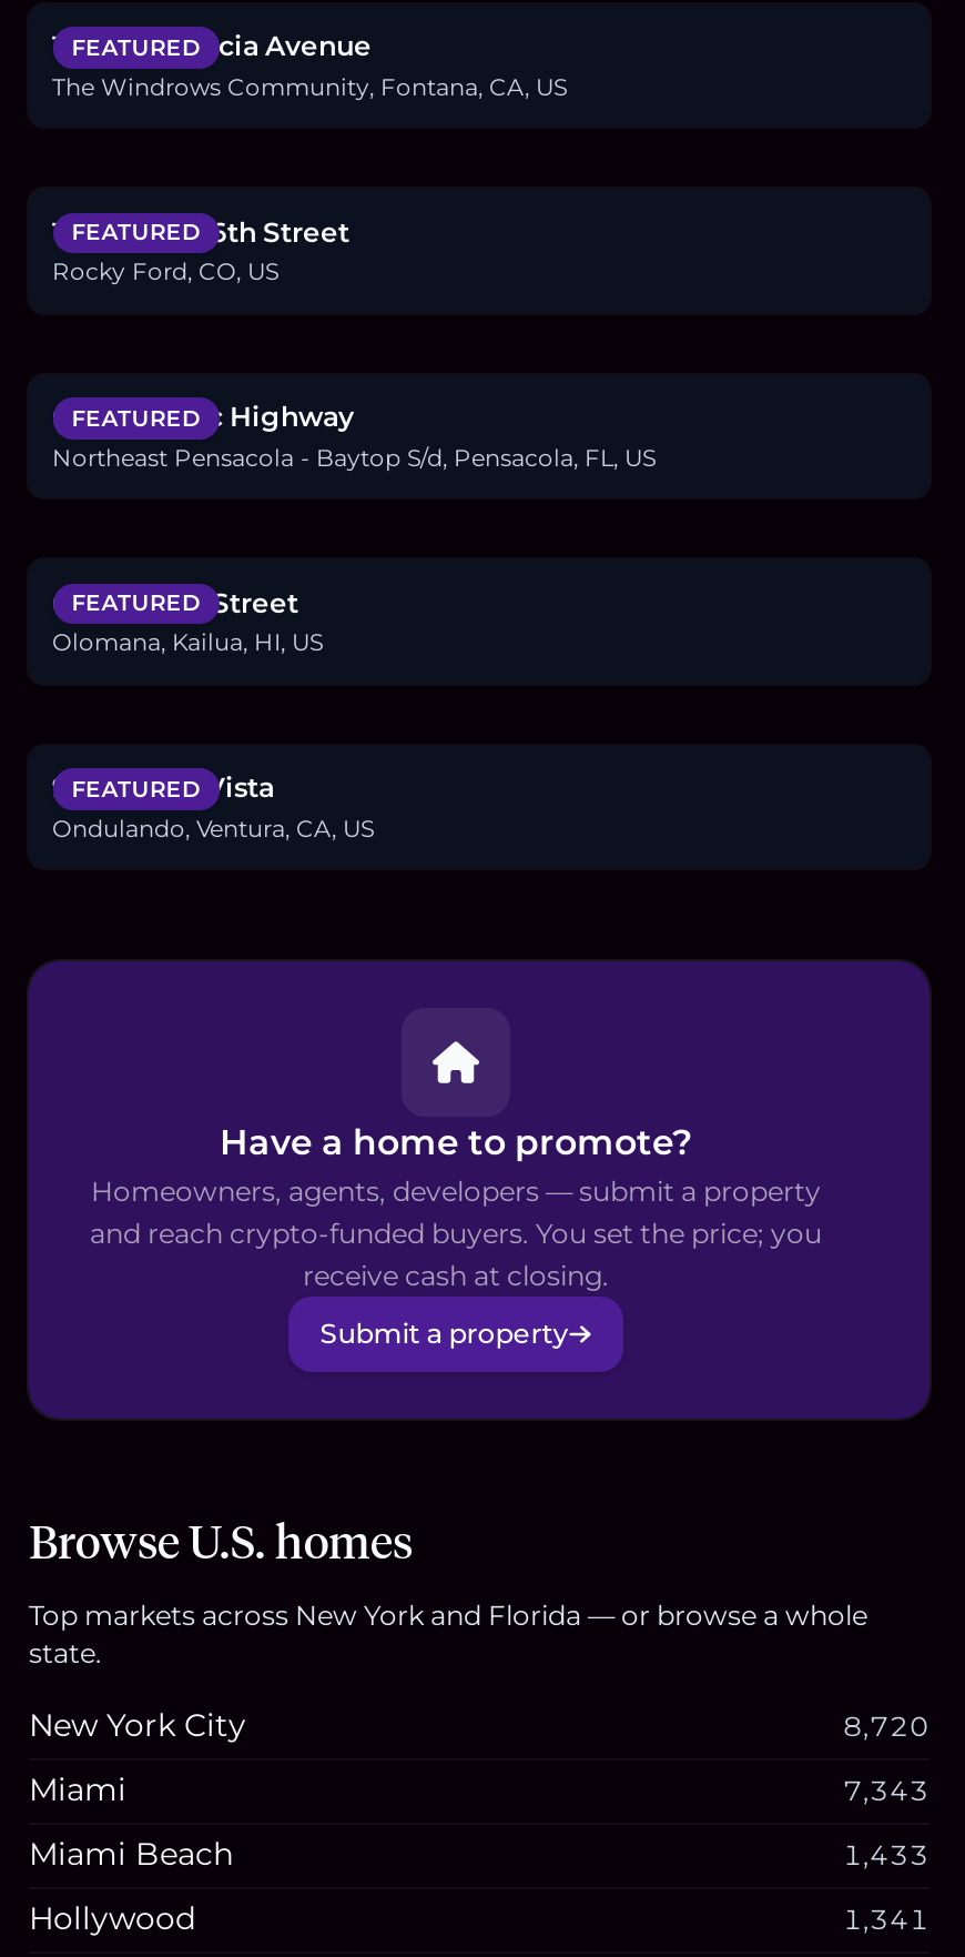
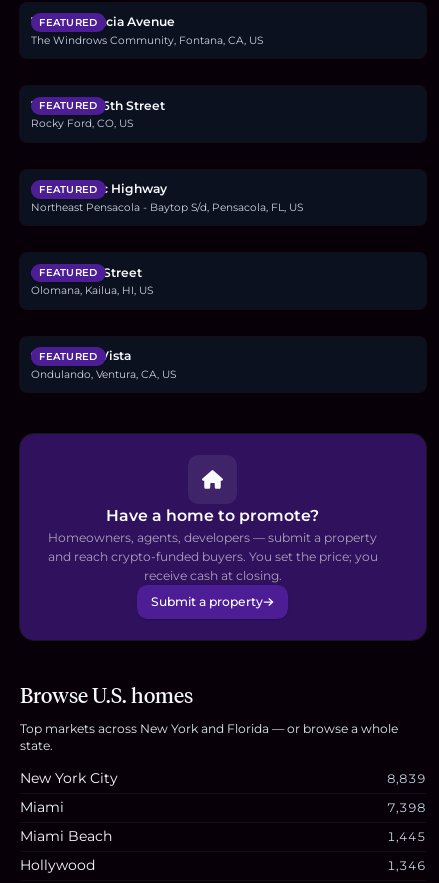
- 8,720
+ 8,839

- 7,343
+ 7,398

- 1,433
+ 1,445

- 1,341
+ 1,346
